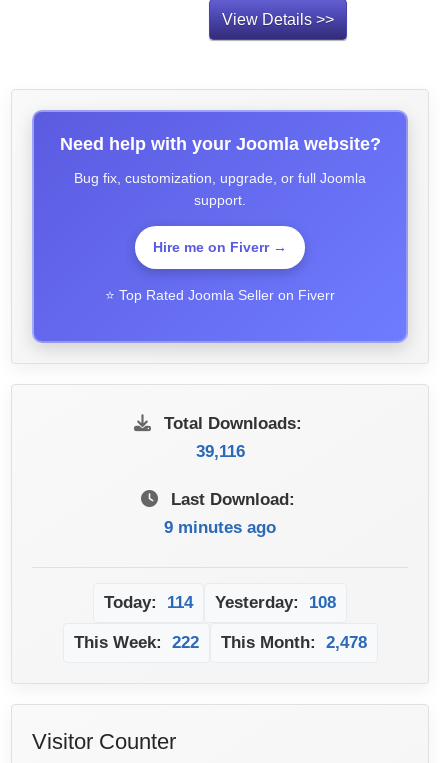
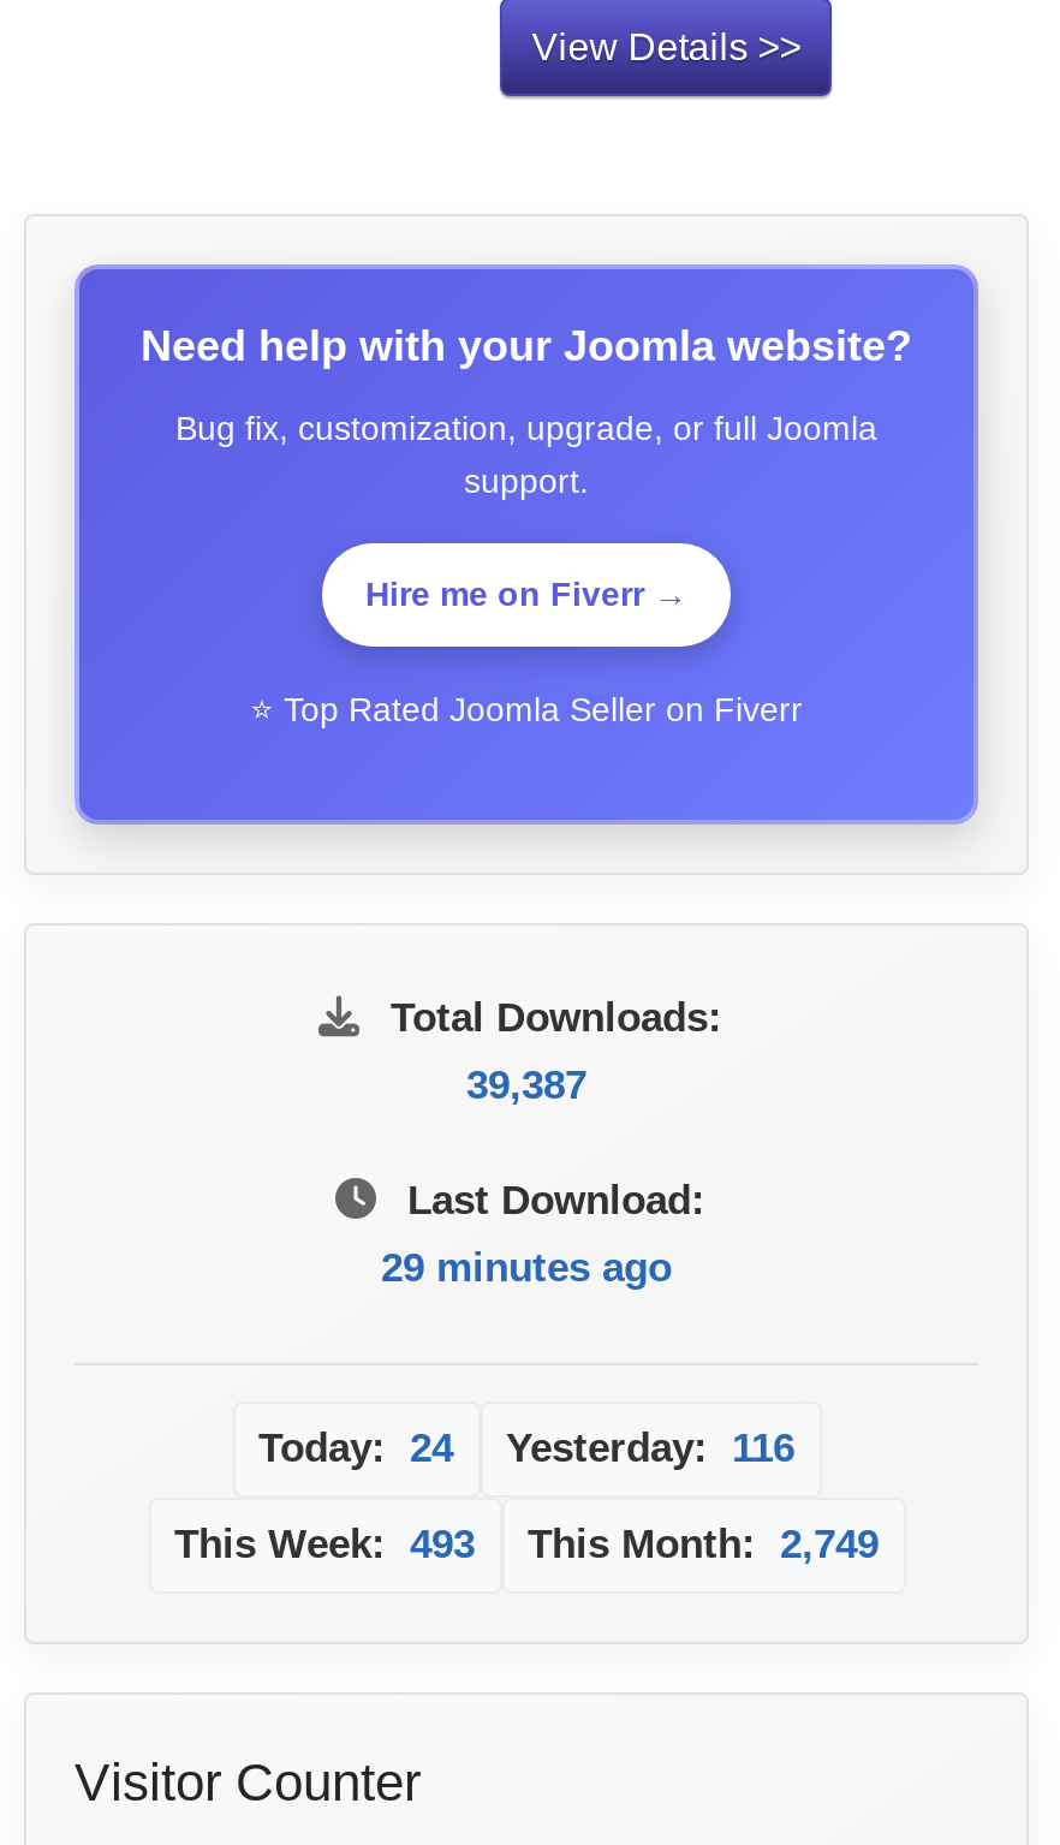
- 39,116
+ 39,387

- 9 minutes ago
+ 29 minutes ago

- Today: 114
+ Today: 24

- Yesterday: 108
+ Yesterday: 116

- This Week: 222
+ This Week: 493

- This Month: 2,478
+ This Month: 2,749
